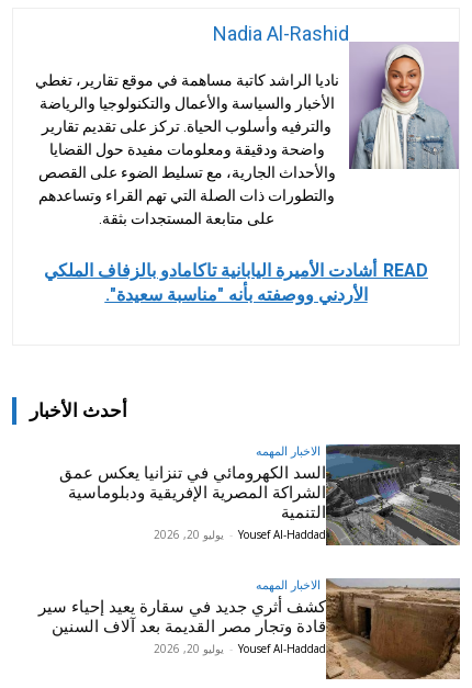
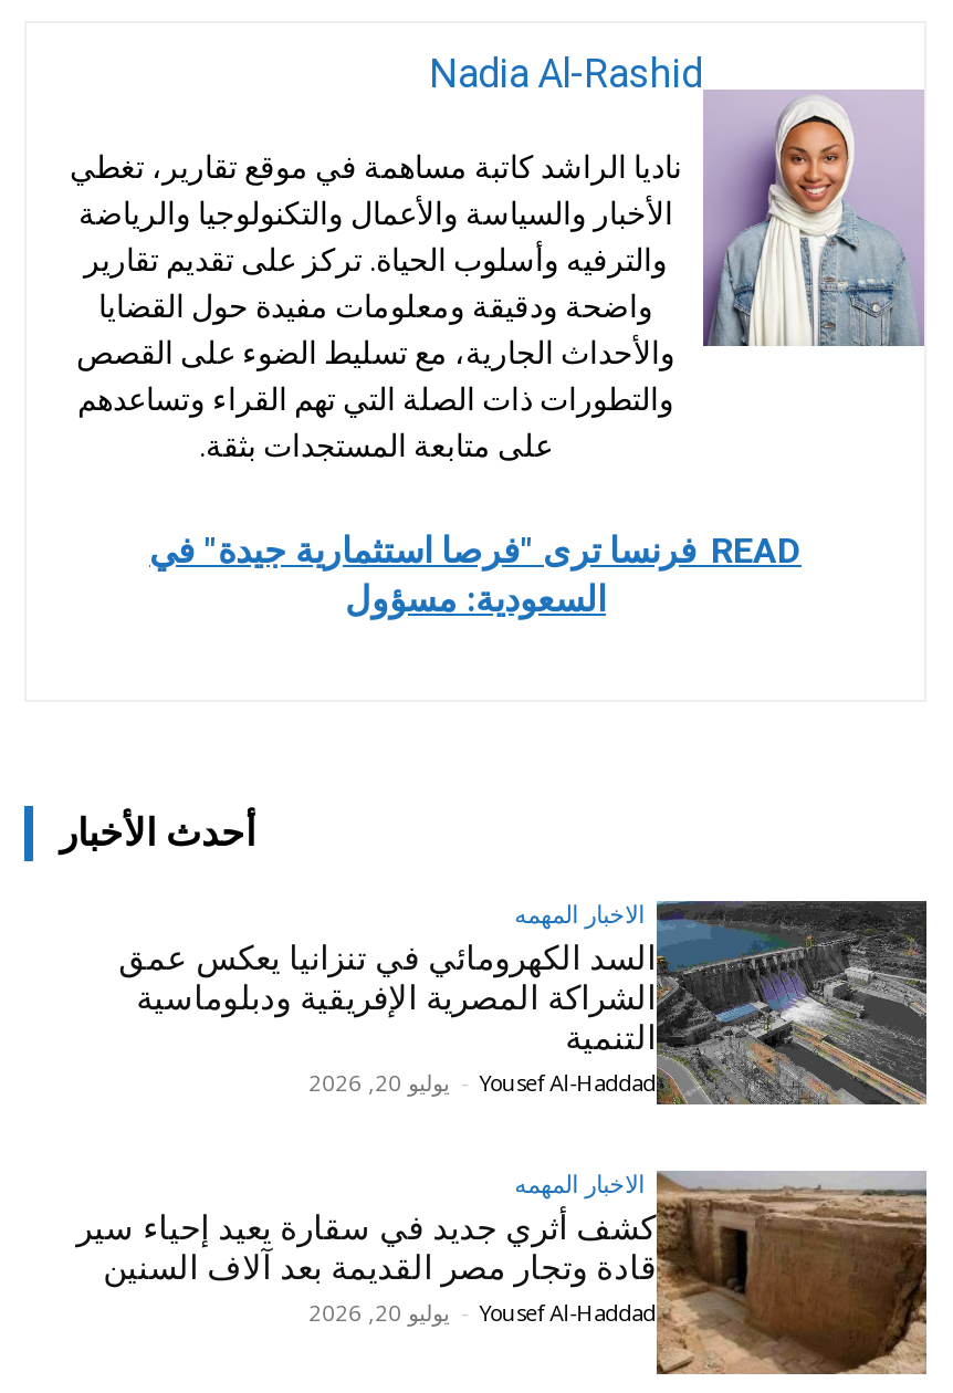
- READ أشادت الأميرة اليابانية تاكامادو بالزفاف الملكي
- الأردني ووصفته بأنه "مناسبة سعيدة".
+ READ فرنسا ترى "فرصا استثمارية جيدة" في
+ السعودية: مسؤول
